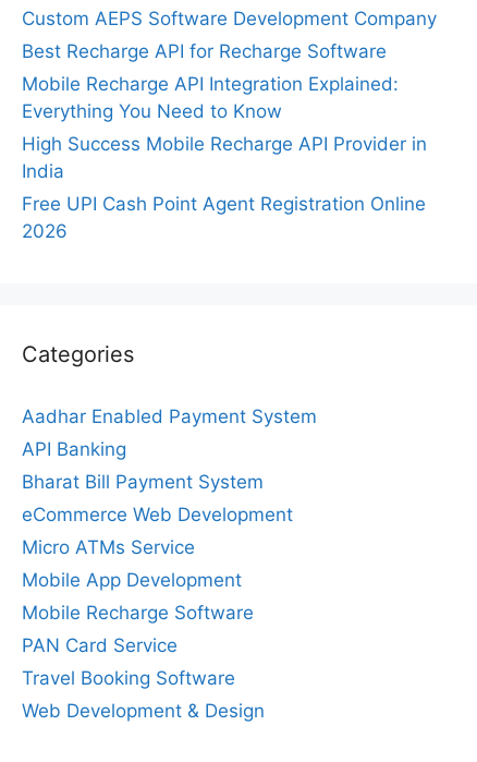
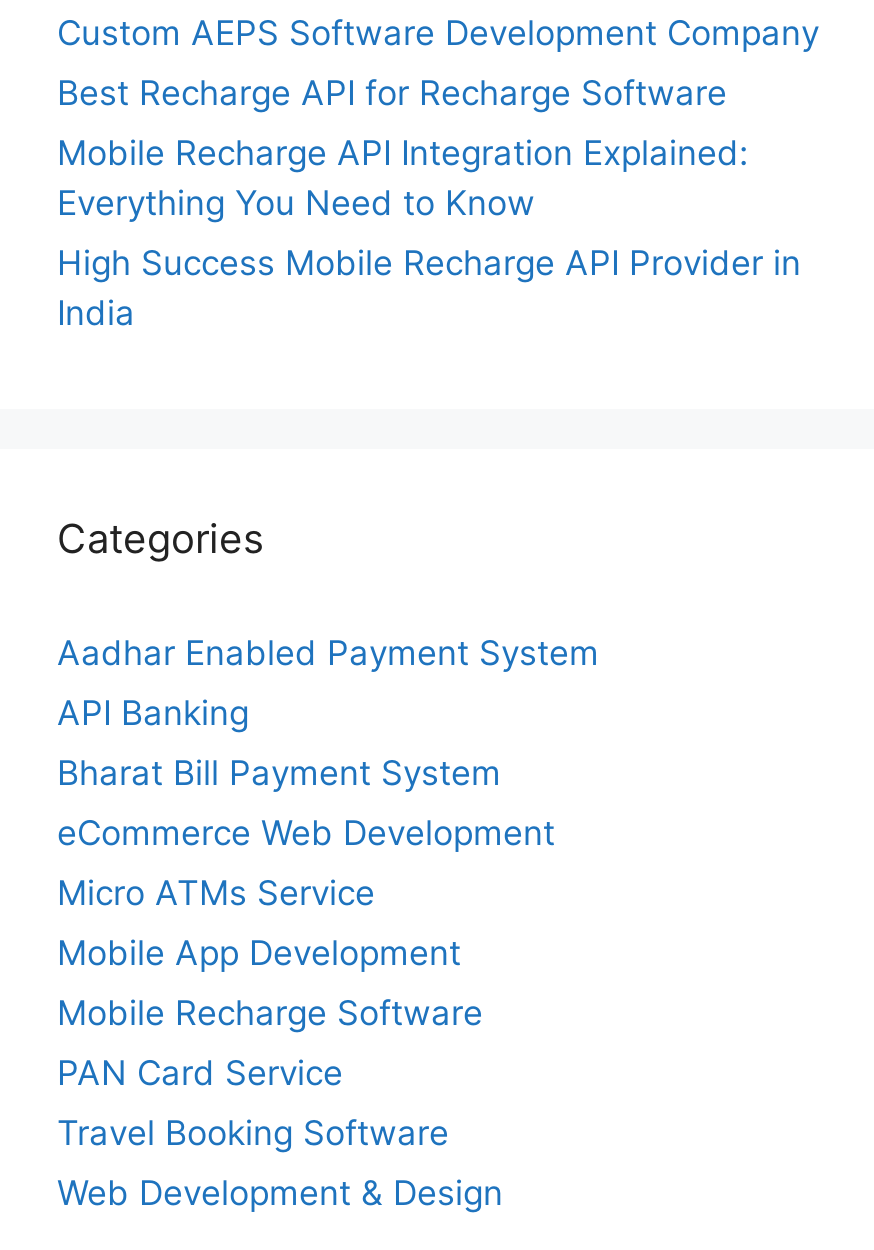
- Free UPI Cash Point Agent Registration Online
- 2026
